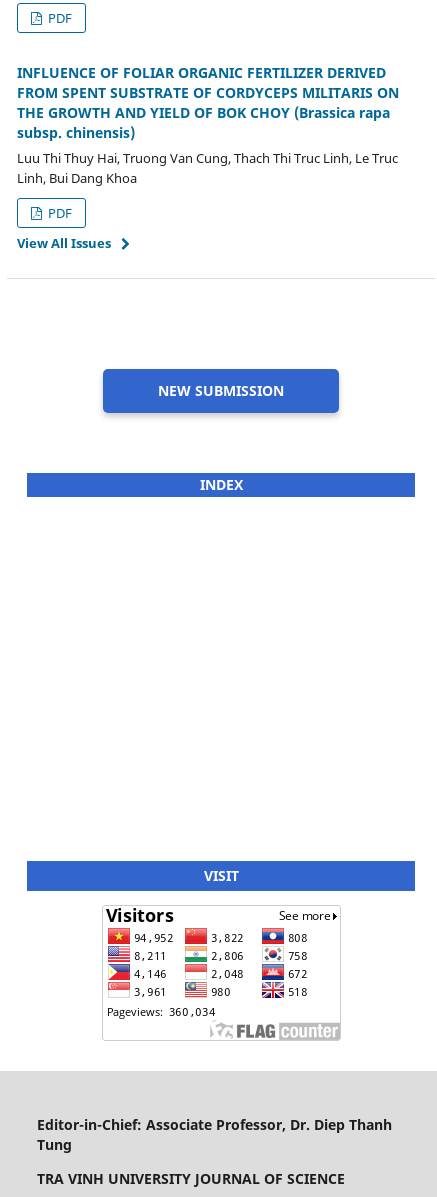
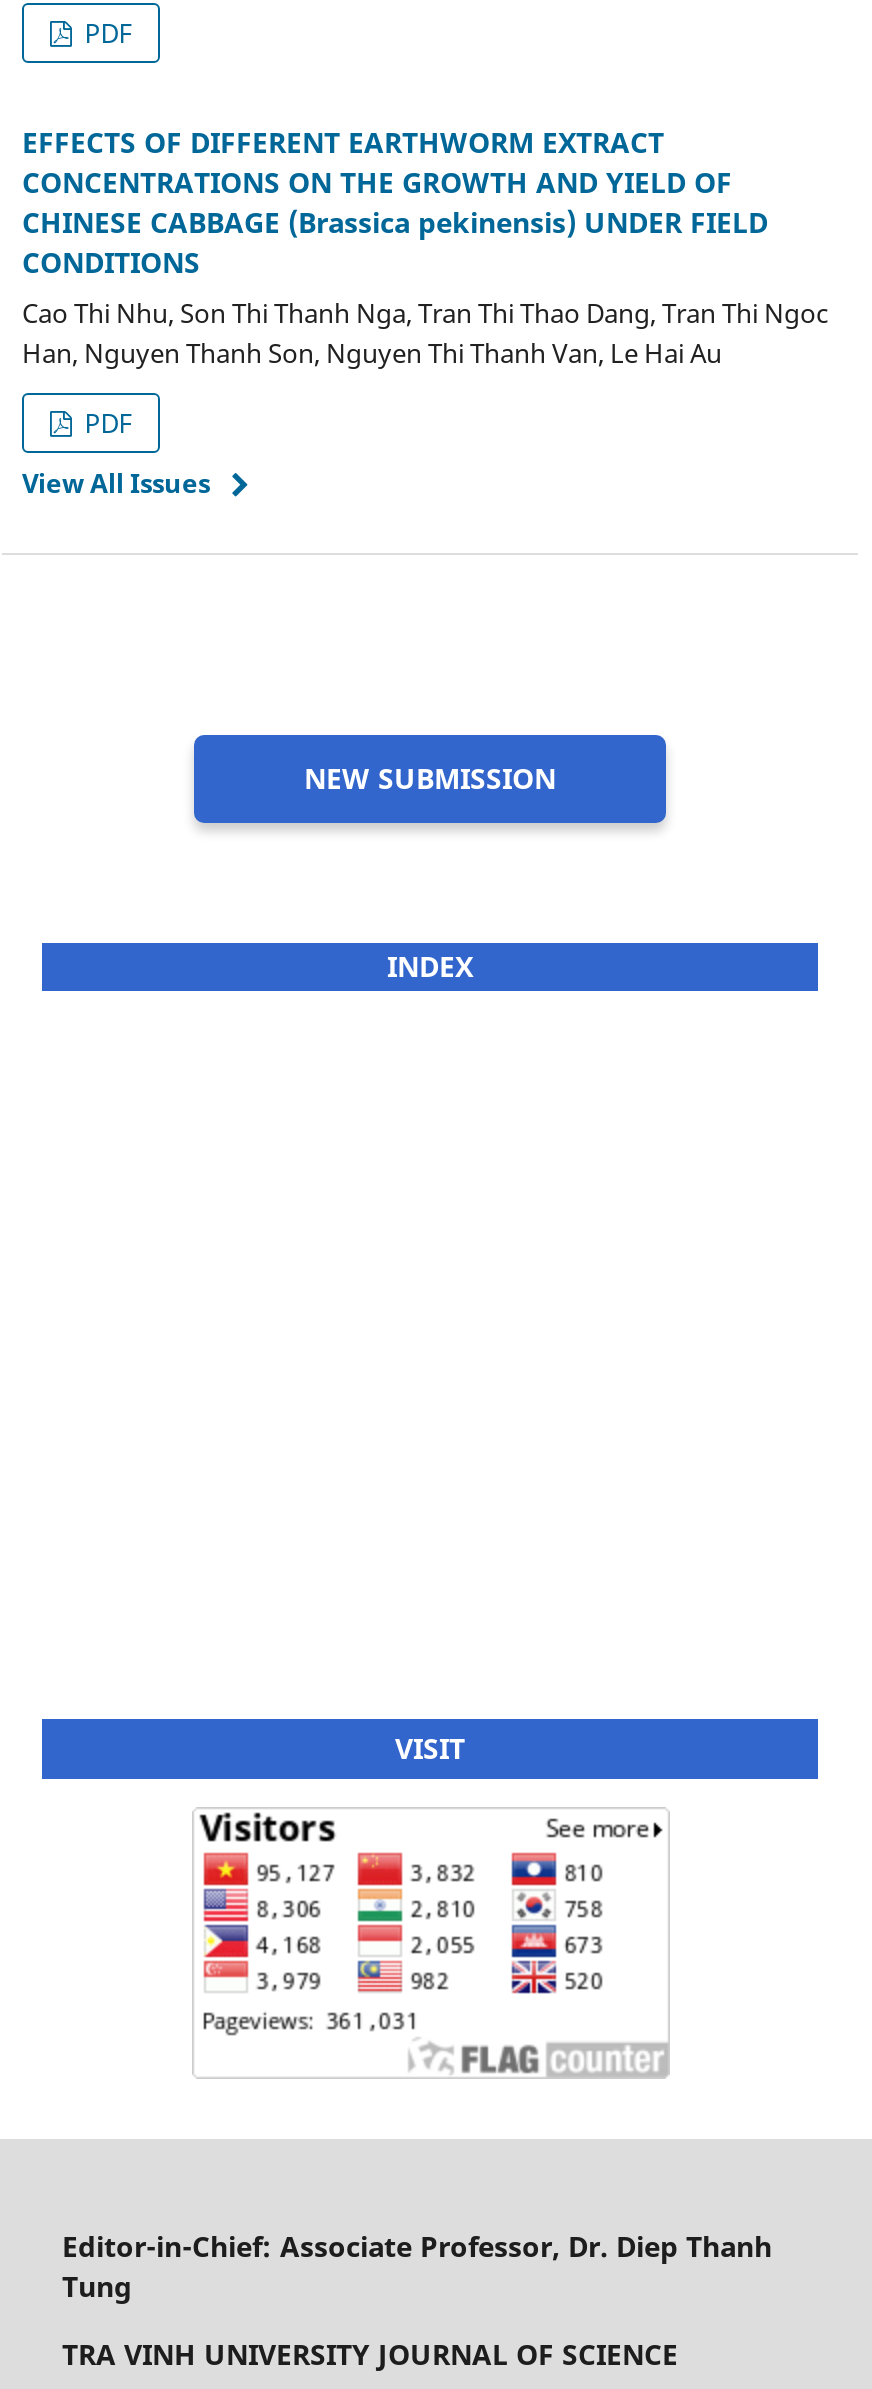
- INFLUENCE OF FOLIAR ORGANIC FERTILIZER DERIVED
- FROM SPENT SUBSTRATE OF CORDYCEPS MILITARIS ON
- THE GROWTH AND YIELD OF BOK CHOY (Brassica rapa
- subsp. chinensis)
- Luu Thi Thuy Hai, Truong Van Cung, Thach Thi Truc Linh, Le Truc
- Linh, Bui Dang Khoa
+ EFFECTS OF DIFFERENT EARTHWORM EXTRACT
+ CONCENTRATIONS ON THE GROWTH AND YIELD OF
+ CHINESE CABBAGE (Brassica pekinensis) UNDER FIELD
+ CONDITIONS
+ Cao Thi Nhu, Son Thi Thanh Nga, Tran Thi Thao Dang, Tran Thi Ngoc
+ Han, Nguyen Thanh Son, Nguyen Thi Thanh Van, Le Hai Au
